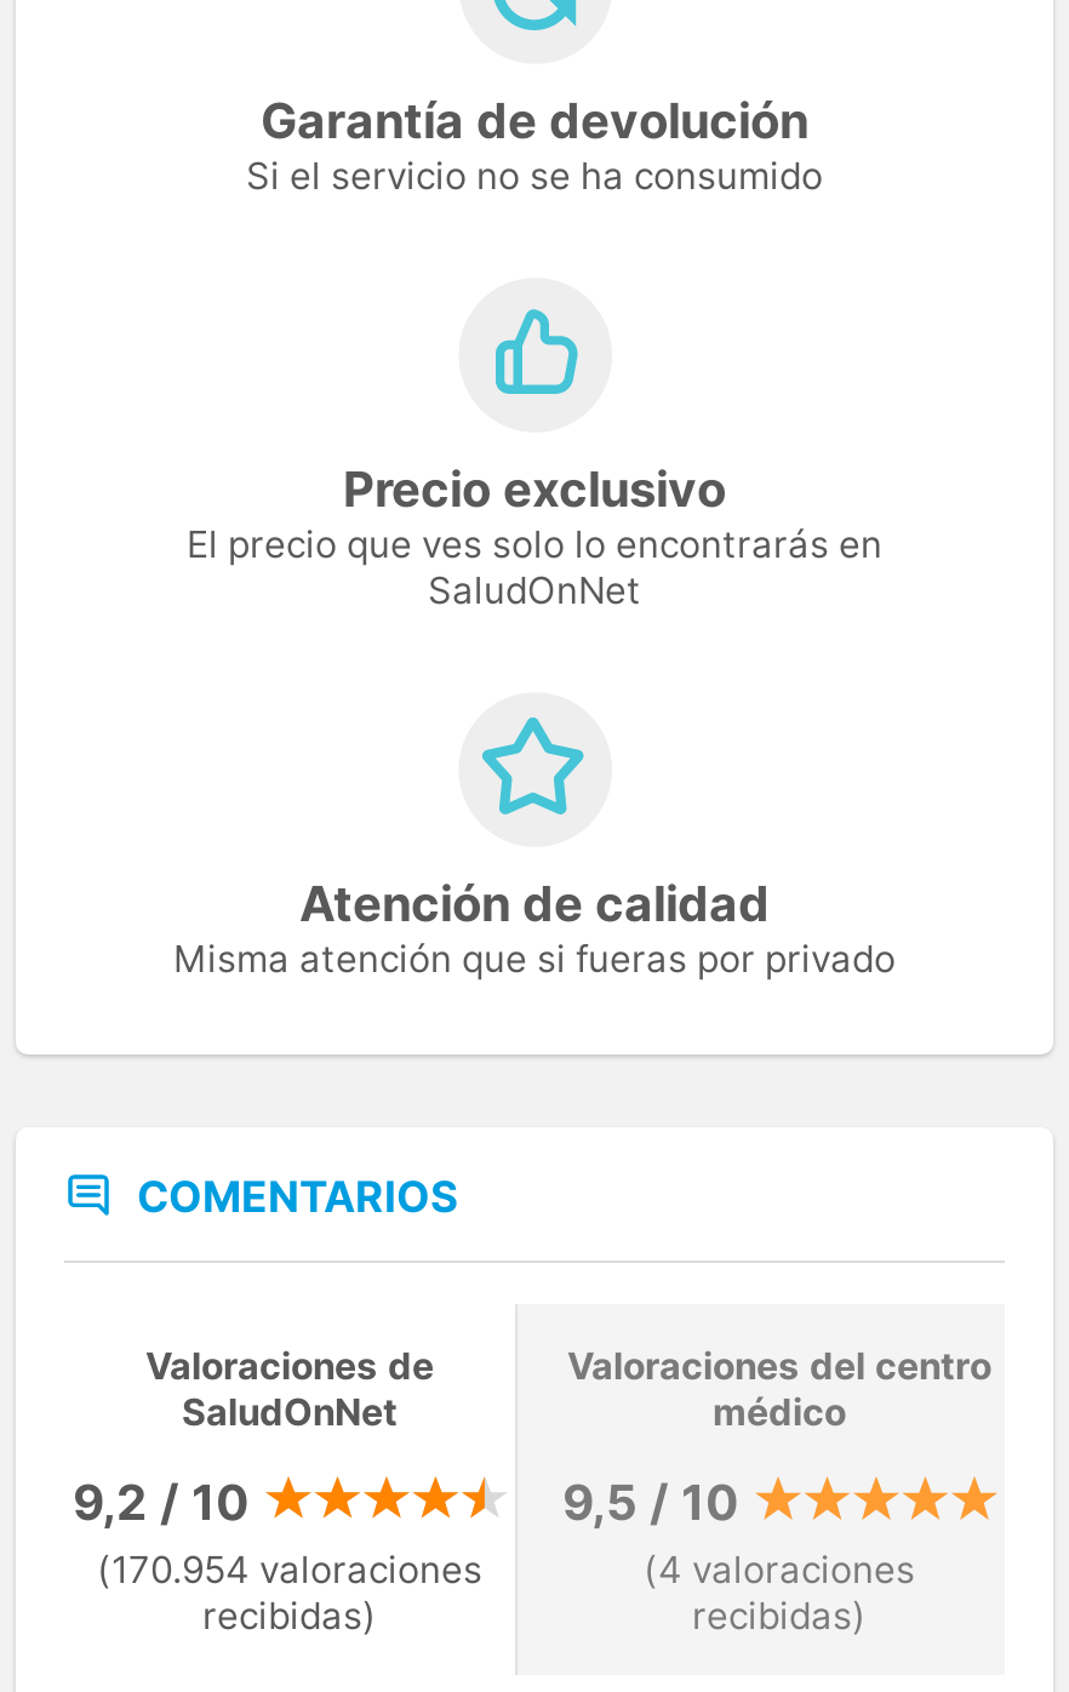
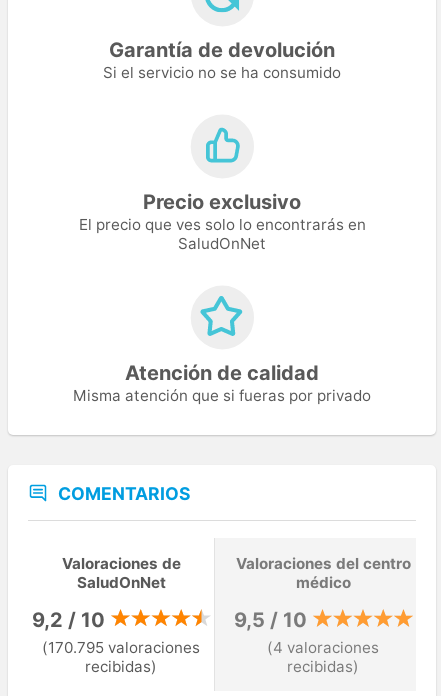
- (170.954 valoraciones
+ (170.795 valoraciones
